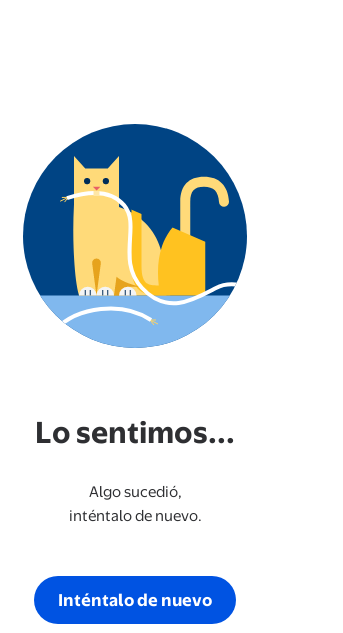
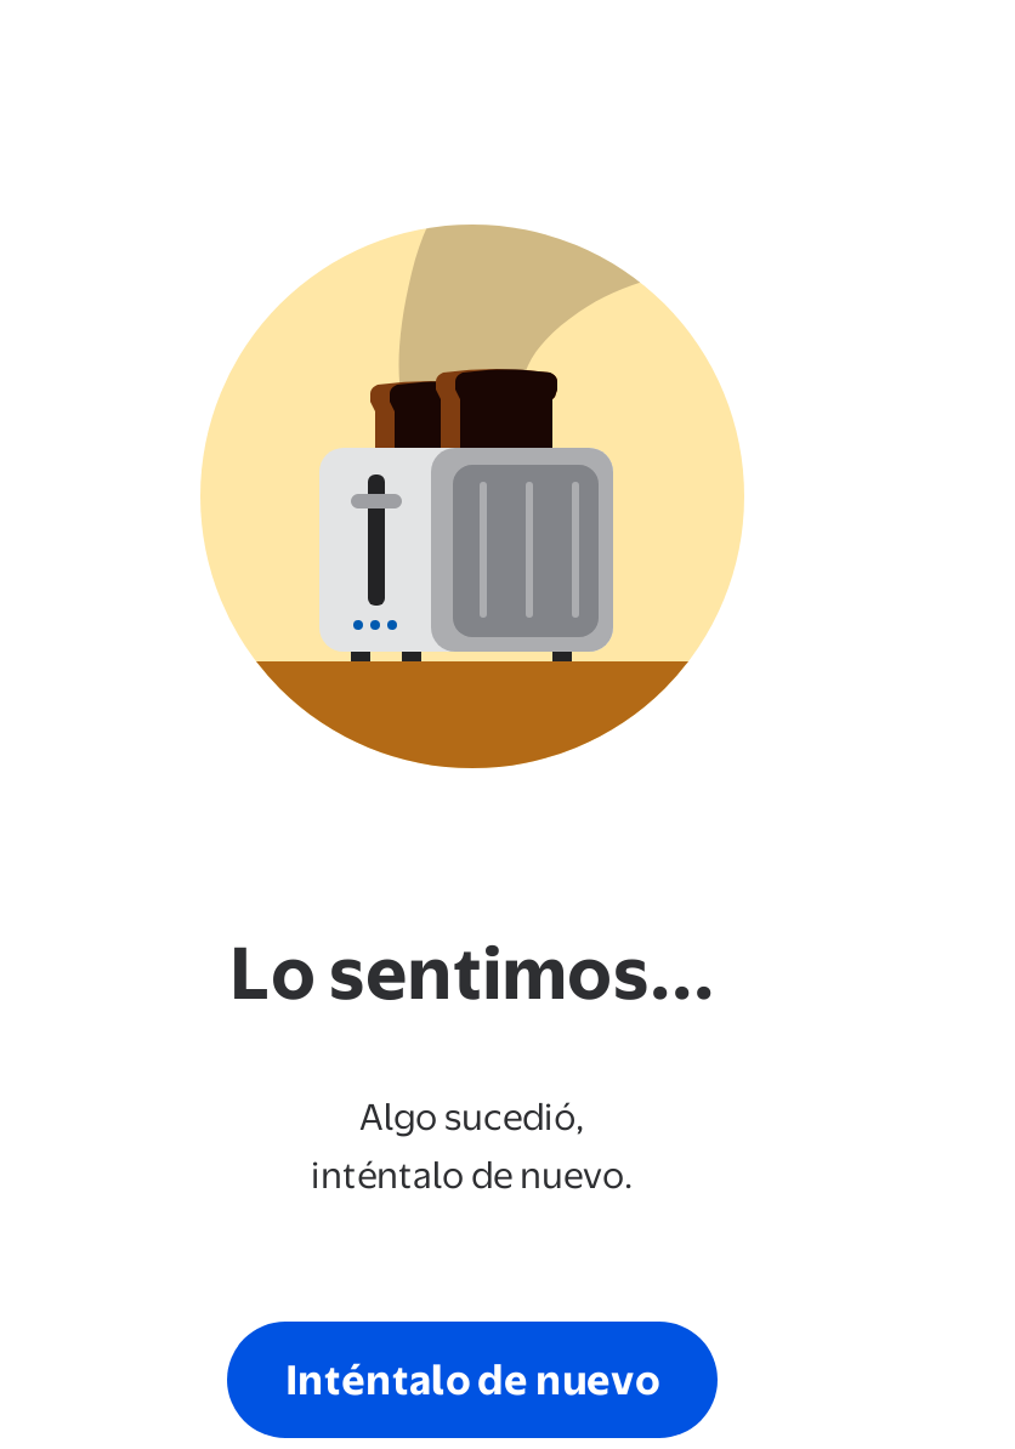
- [image]
+ [image]
